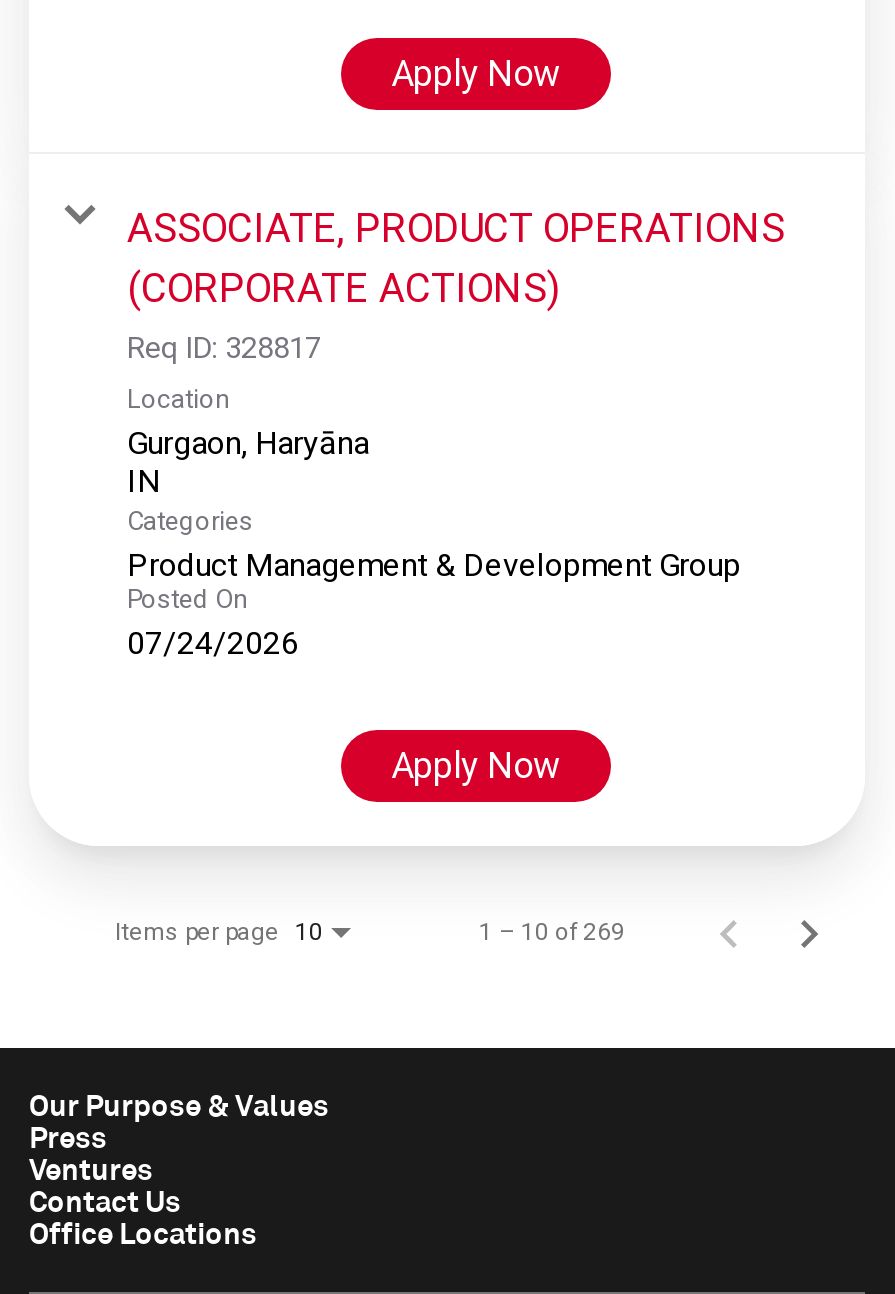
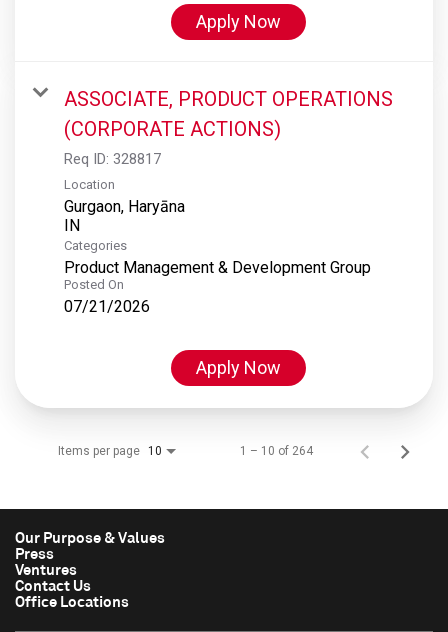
- 07/24/2026
+ 07/21/2026

- 1 – 10 of 269
+ 1 – 10 of 264
